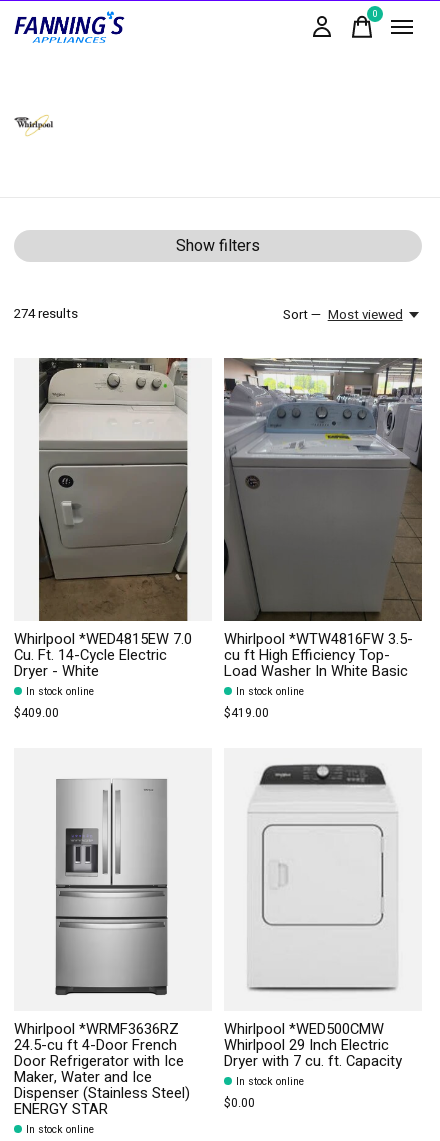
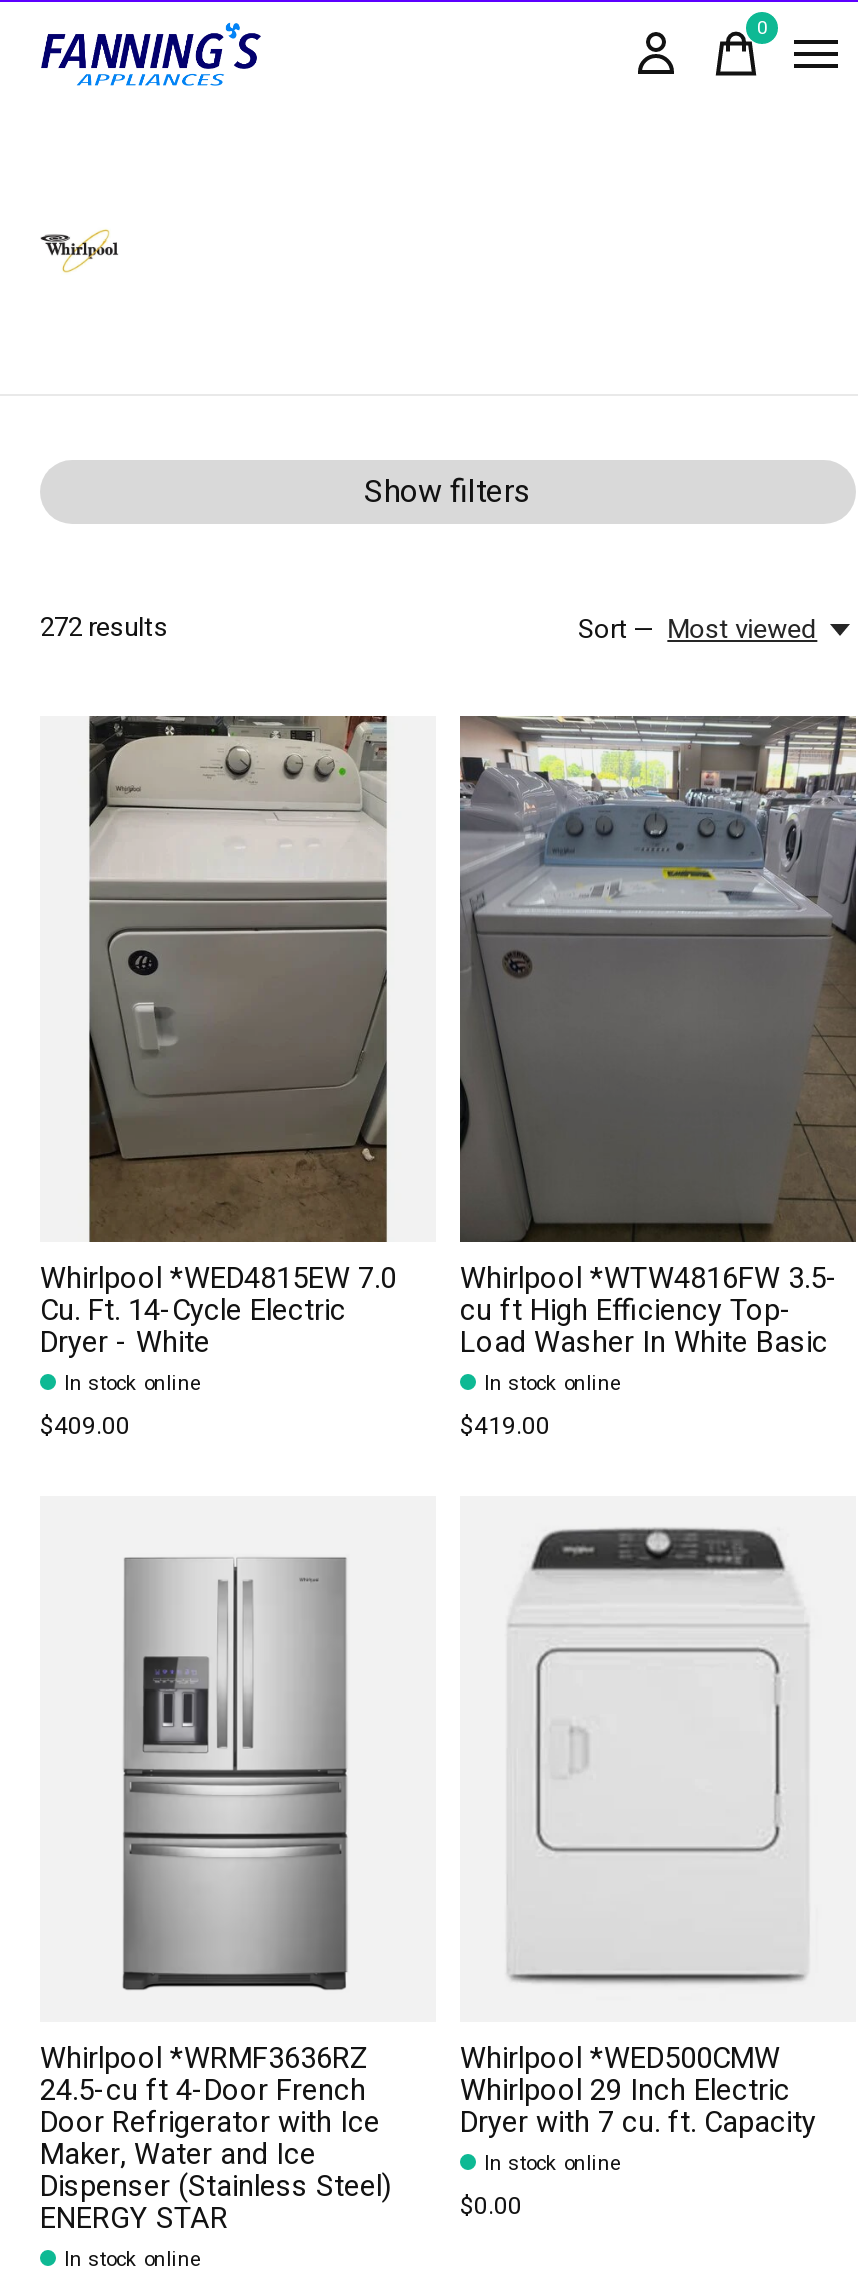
- 274 results
+ 272 results
